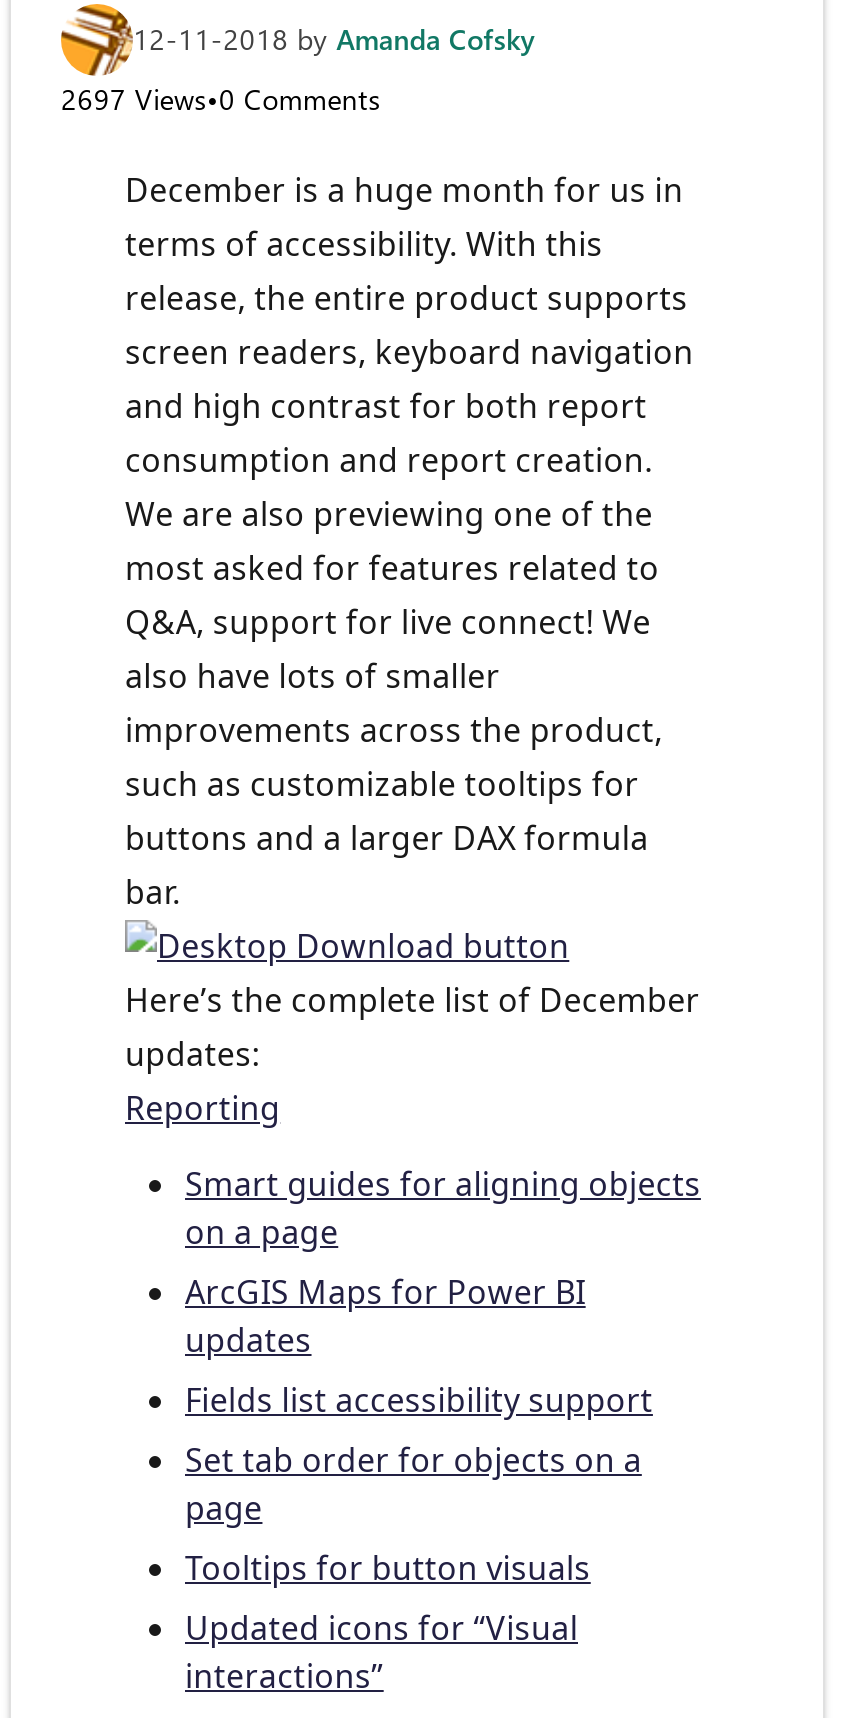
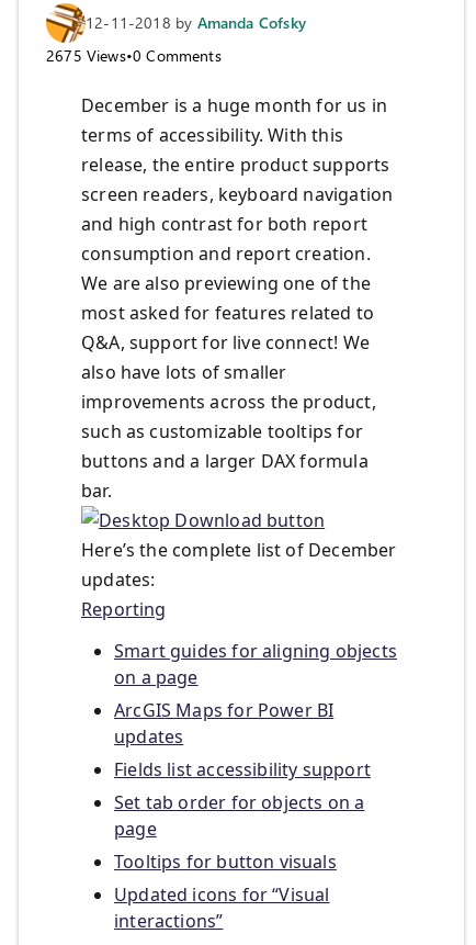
- 2697 Views•0 Comments
+ 2675 Views•0 Comments
